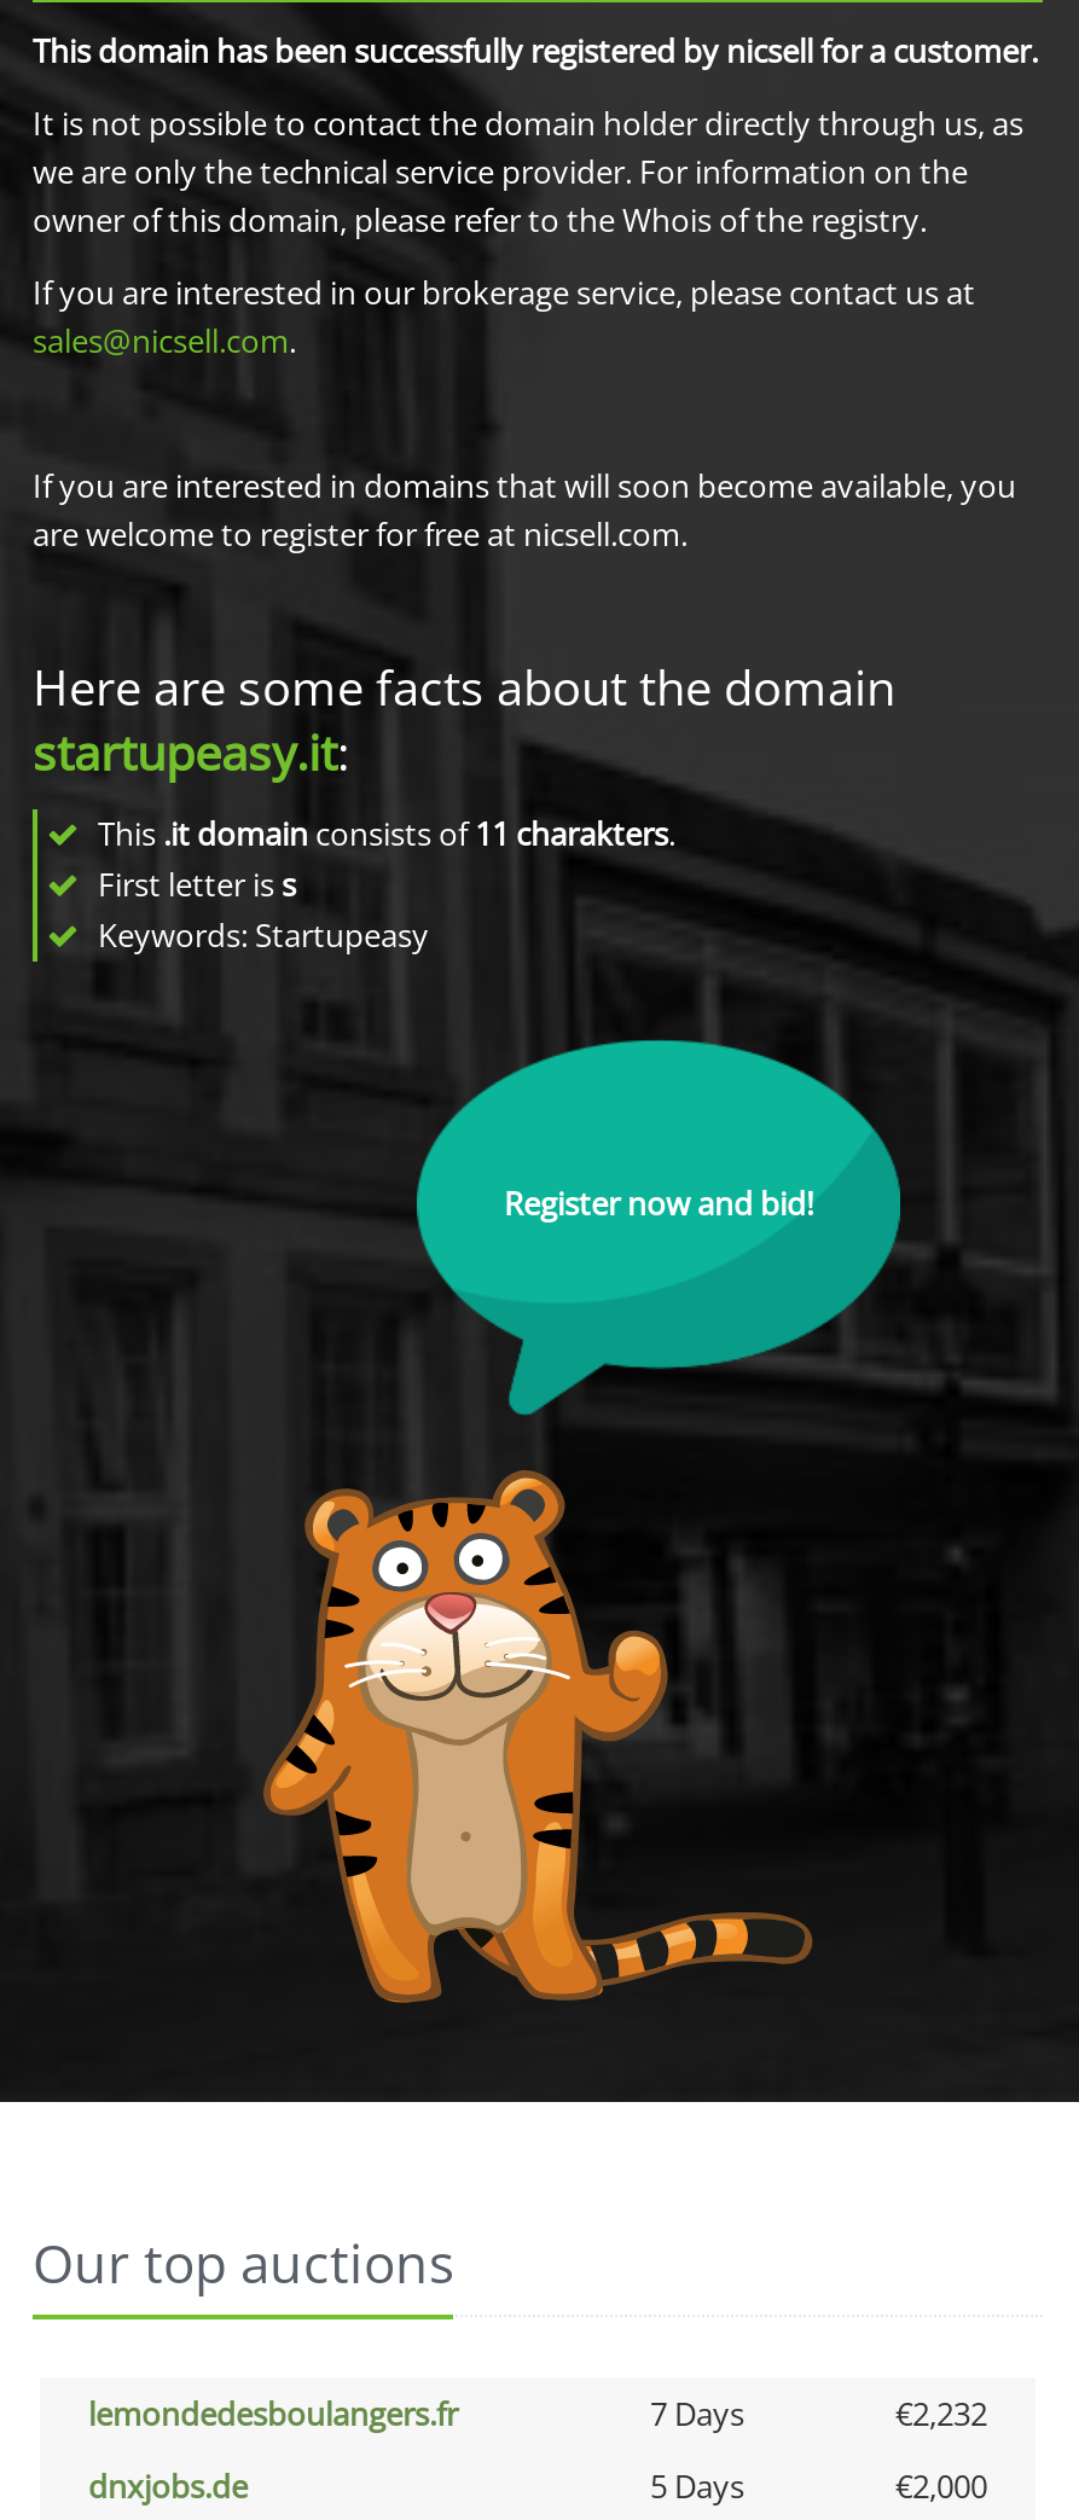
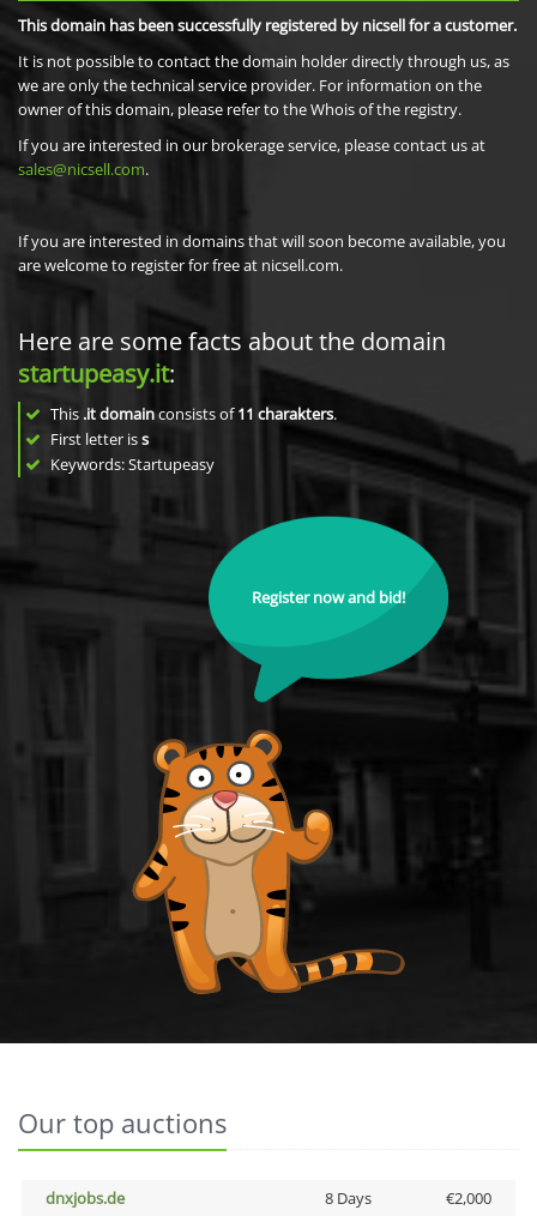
- lemondedesboulangers.fr
- 7 Days
- €2,232

- 5 Days
+ 8 Days
